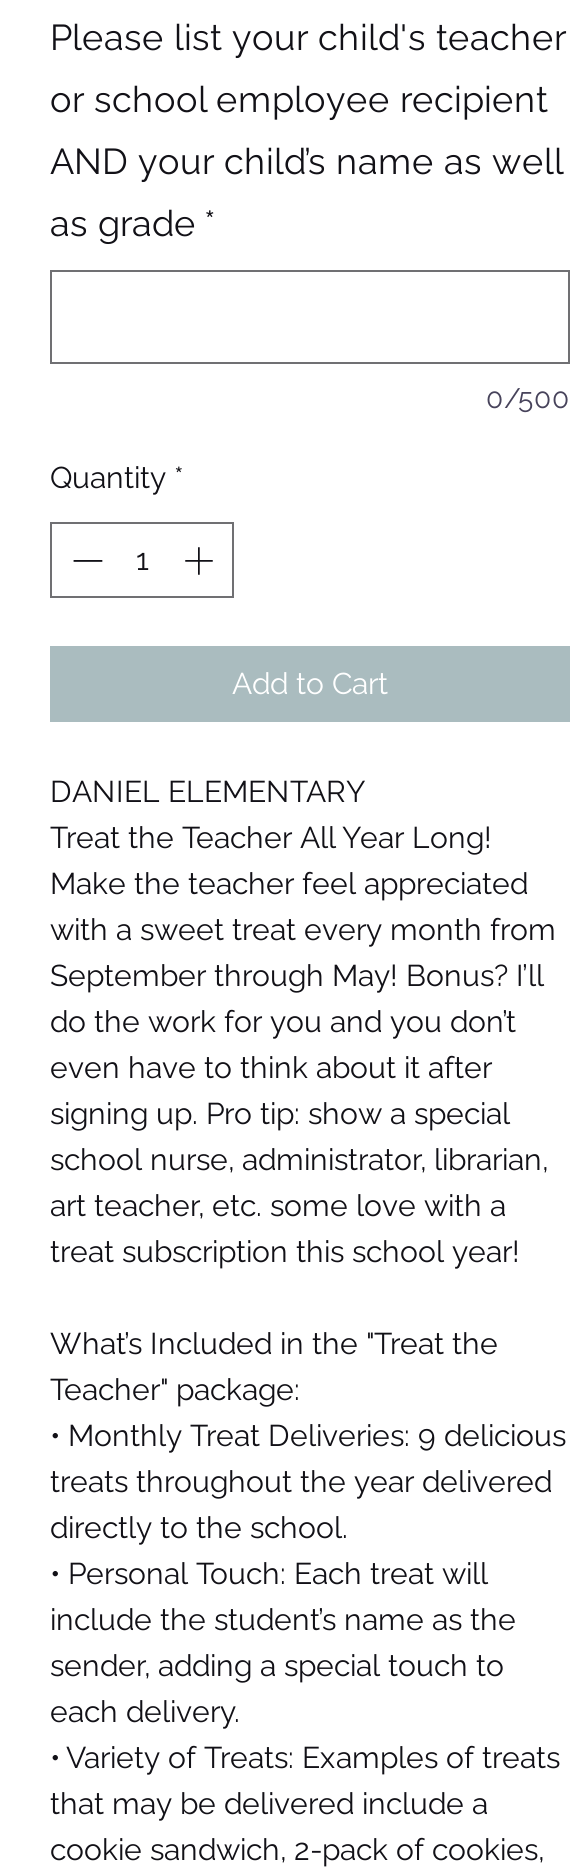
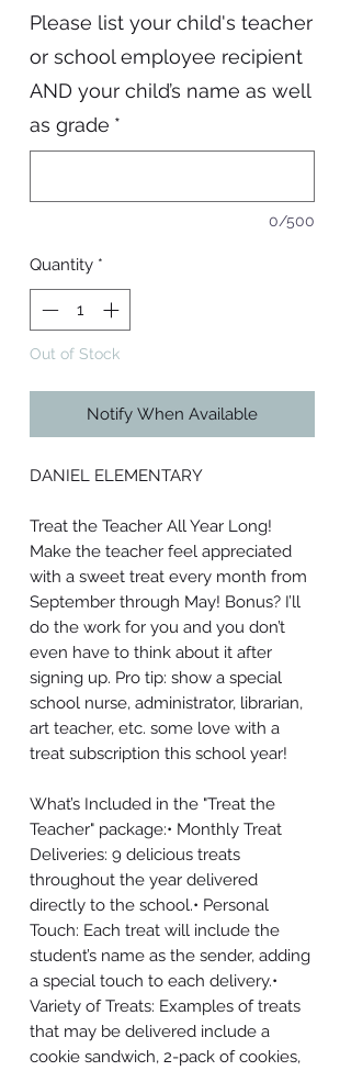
- Add to Cart
+ Out of Stock
+ Notify When Available

moved down: Treat the Teacher All Year Long! | Make the teacher feel appreciated | with a sweet treat every month from | ... | treat subscription this school year! | What’s Included in the "Treat the
